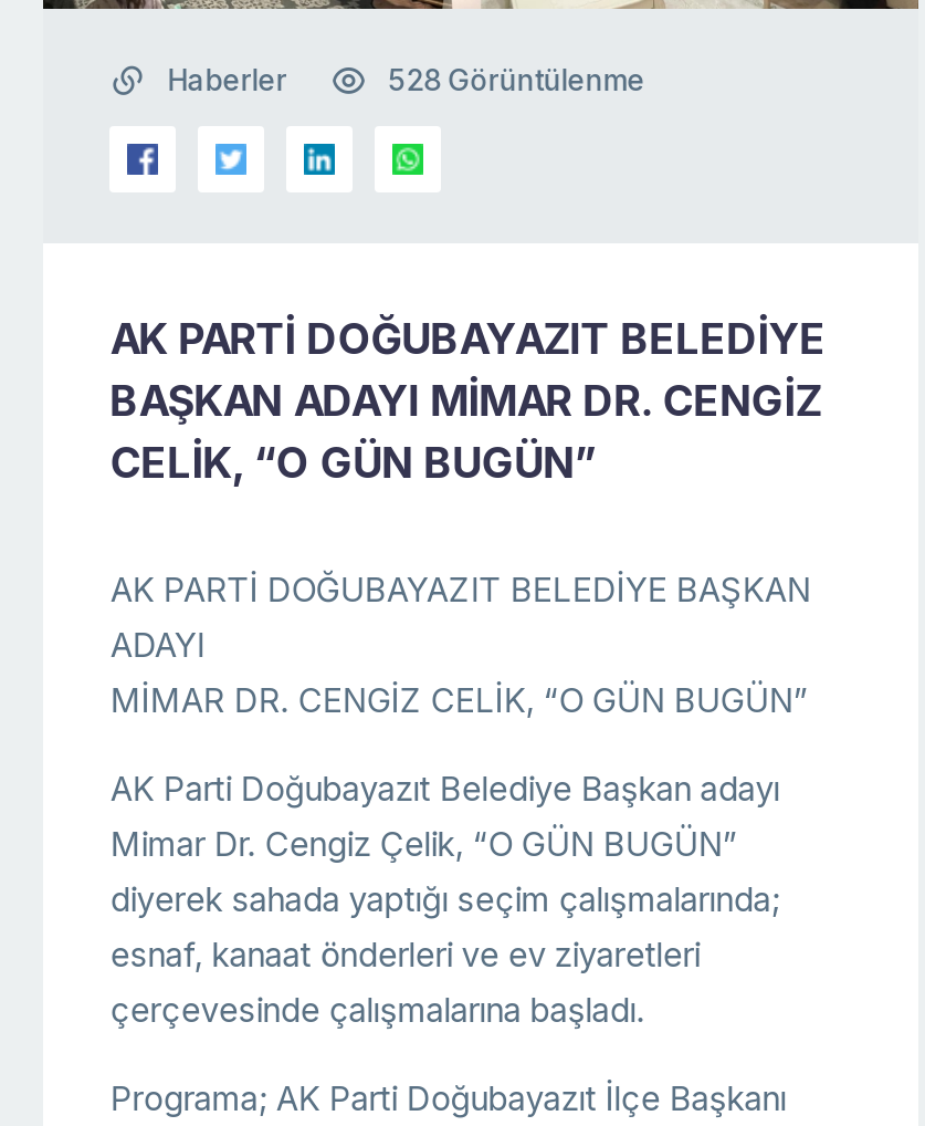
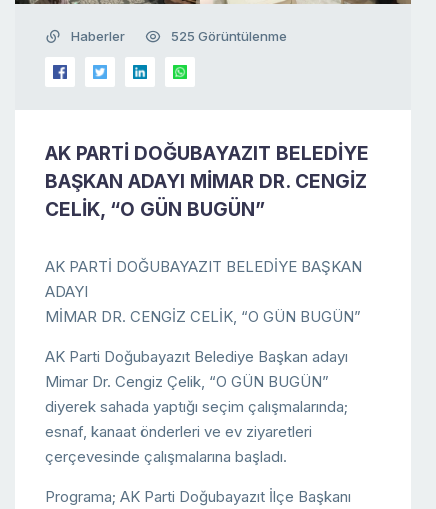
- 528 Görüntülenme
+ 525 Görüntülenme
